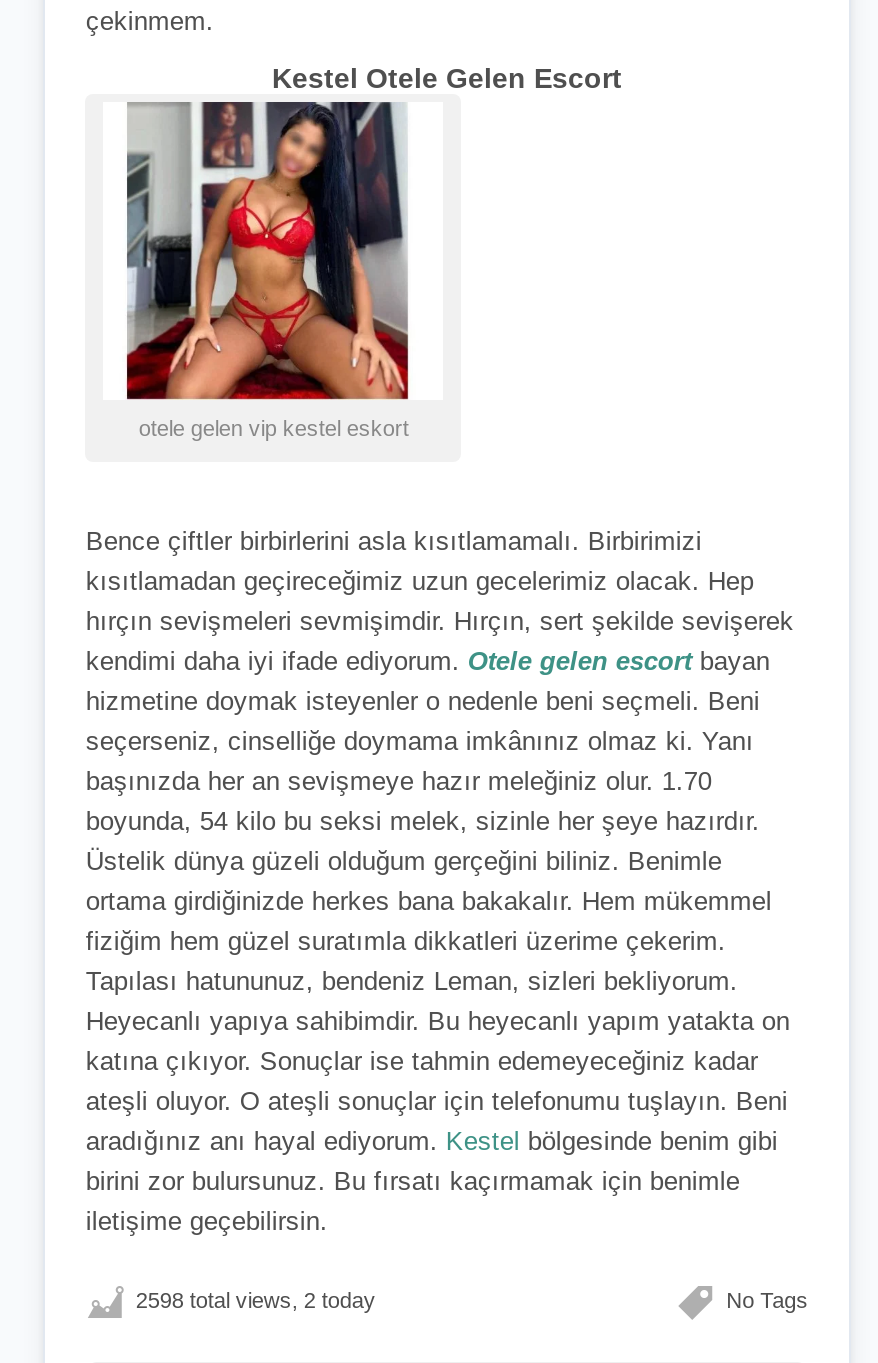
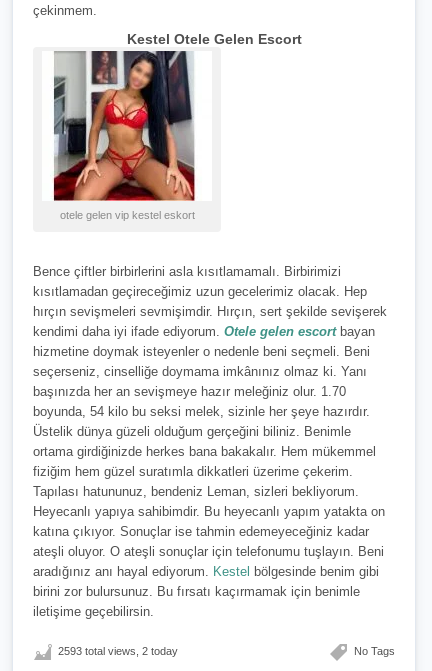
- 2598 total views, 2 today
+ 2593 total views, 2 today
